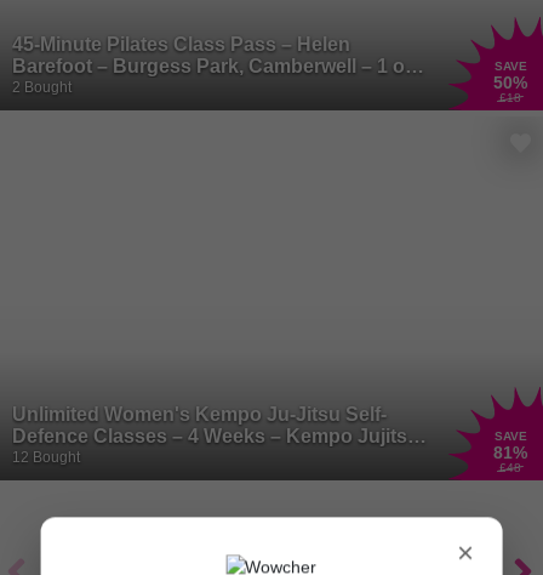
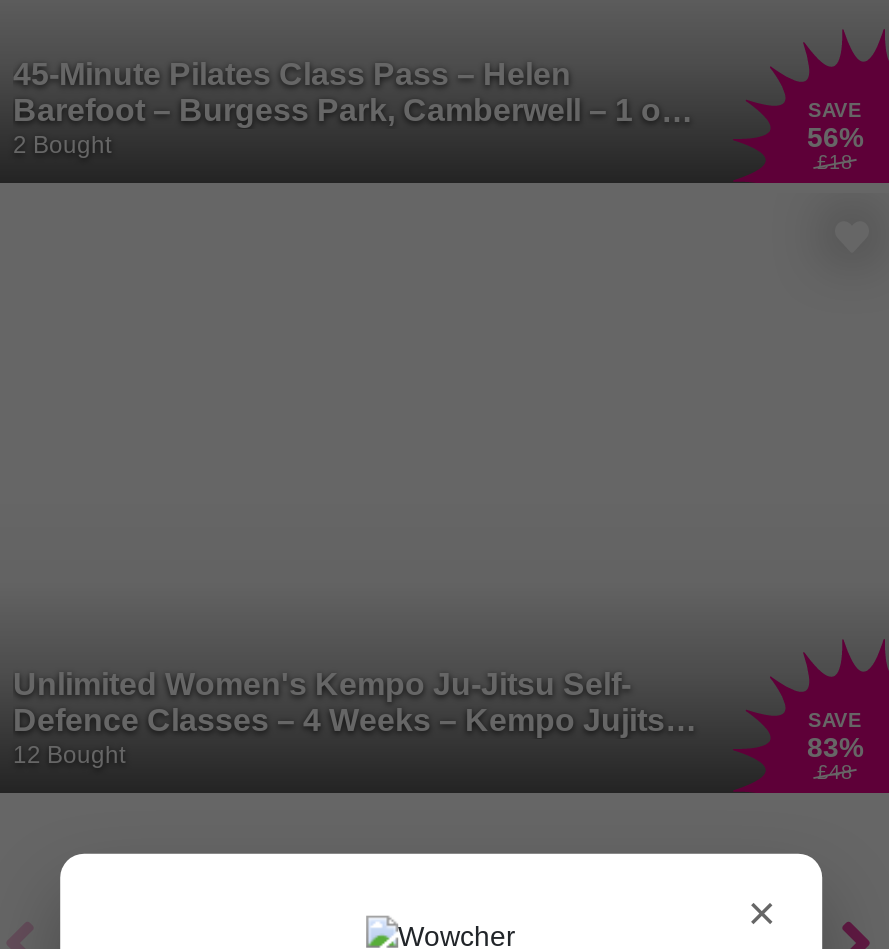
- 50%
+ 56%

- 81%
+ 83%
